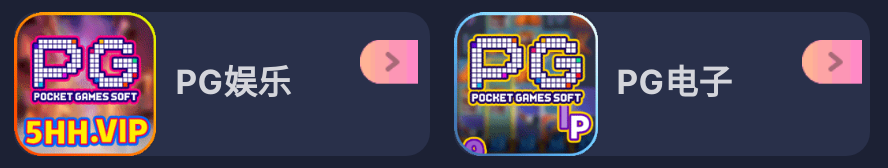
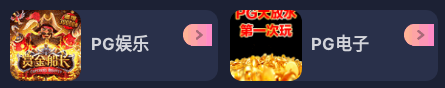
- [image]
+ [image]

- [image]
+ [image]
